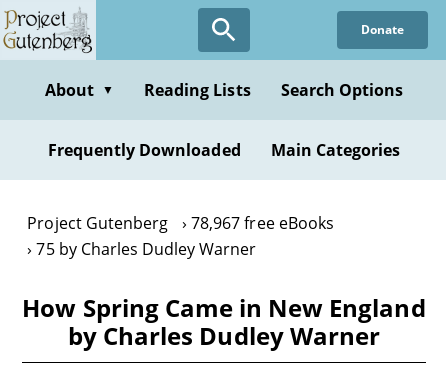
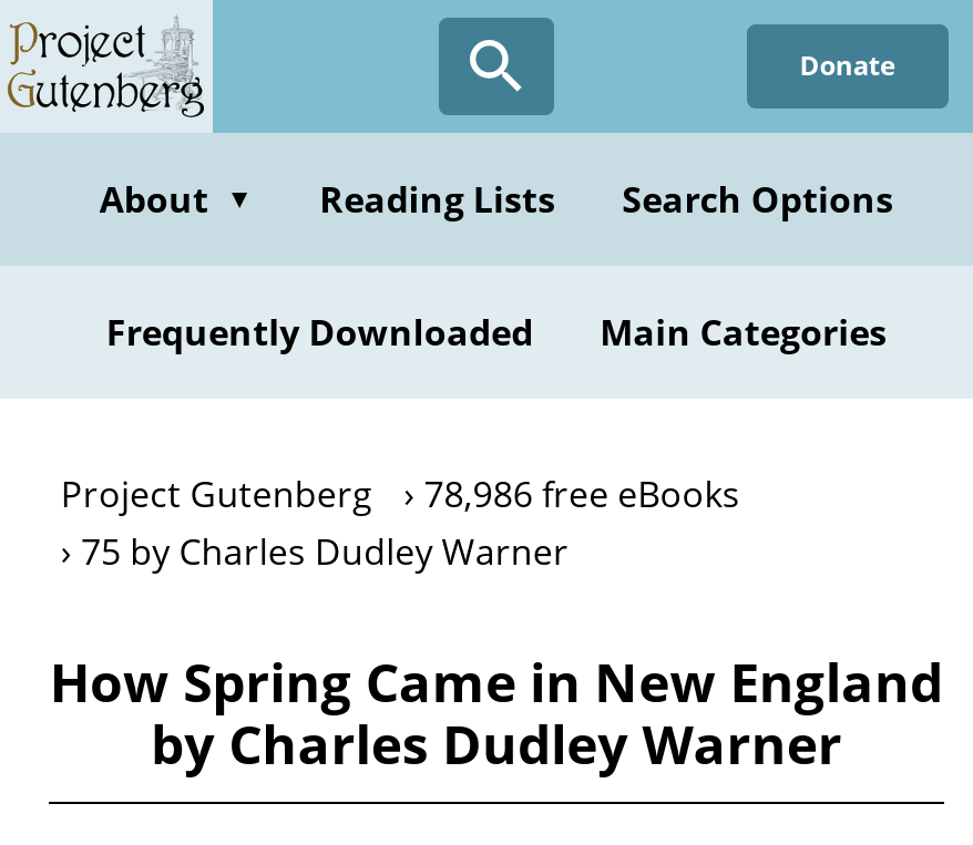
- Project Gutenberg 78,967 free eBooks
+ Project Gutenberg 78,986 free eBooks
